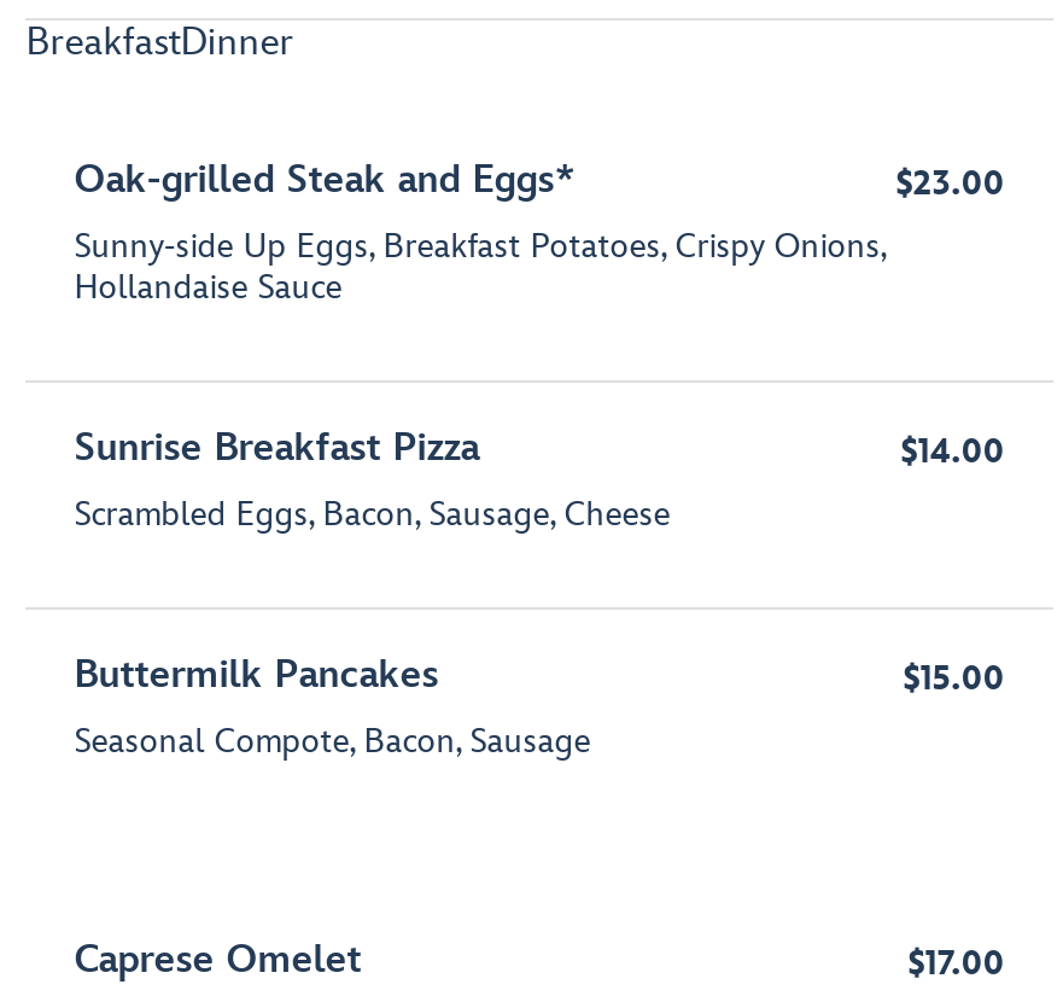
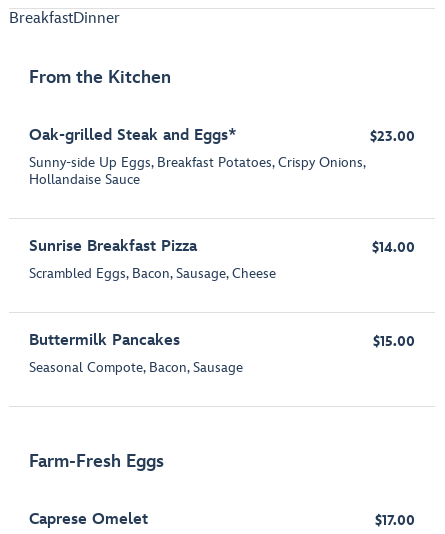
+ From the Kitchen

+ Farm-Fresh Eggs
